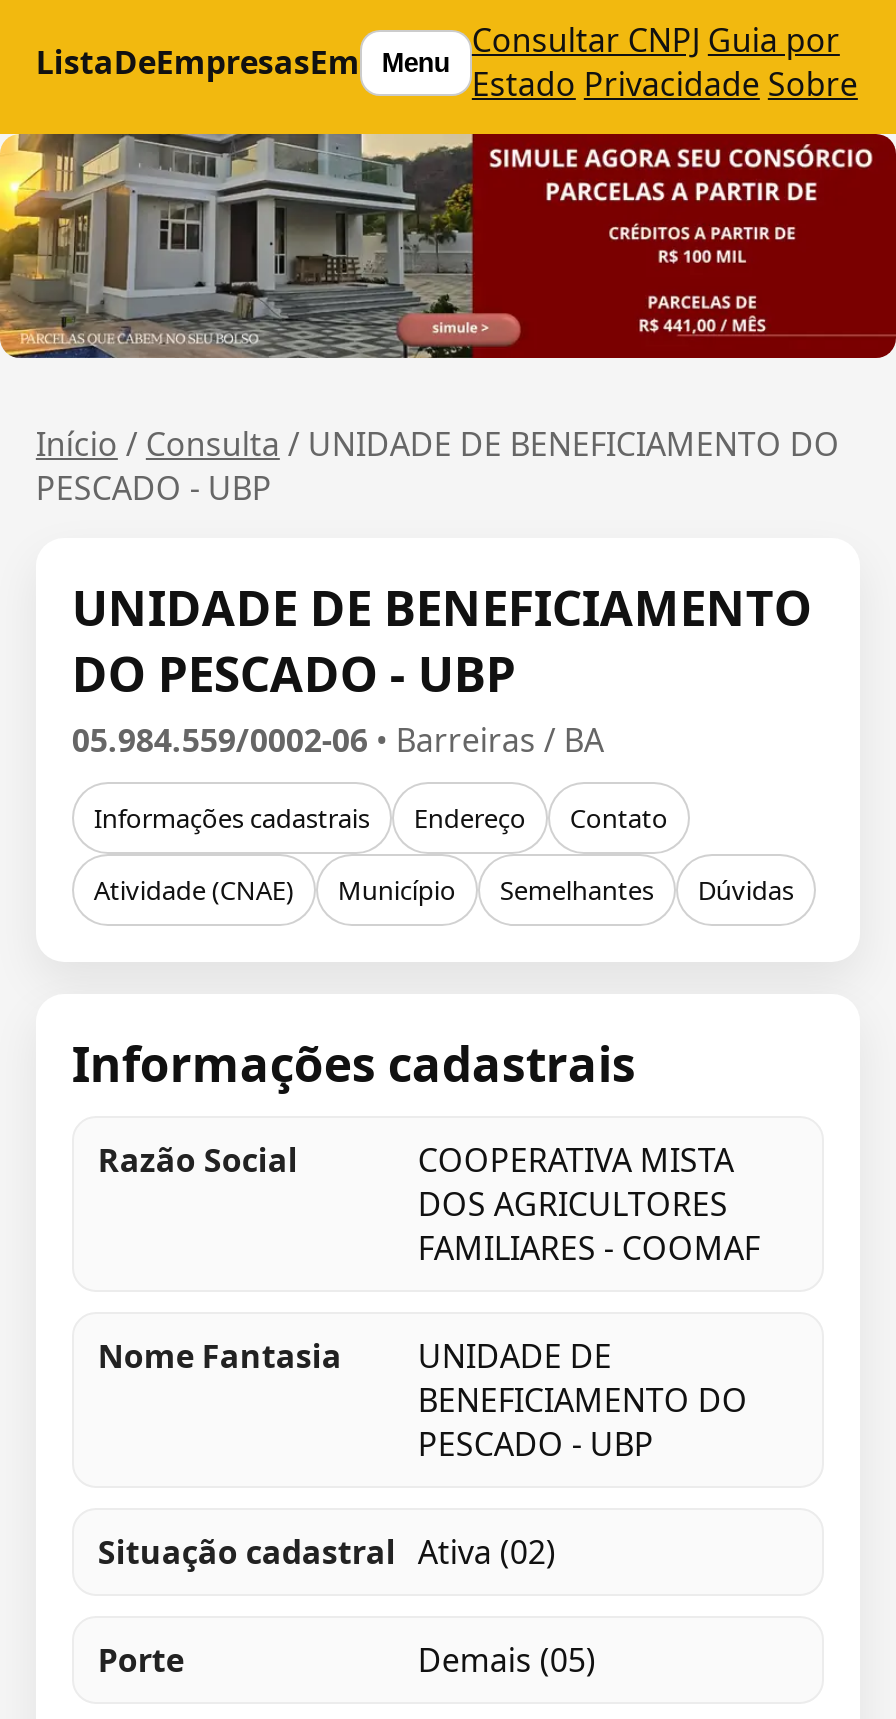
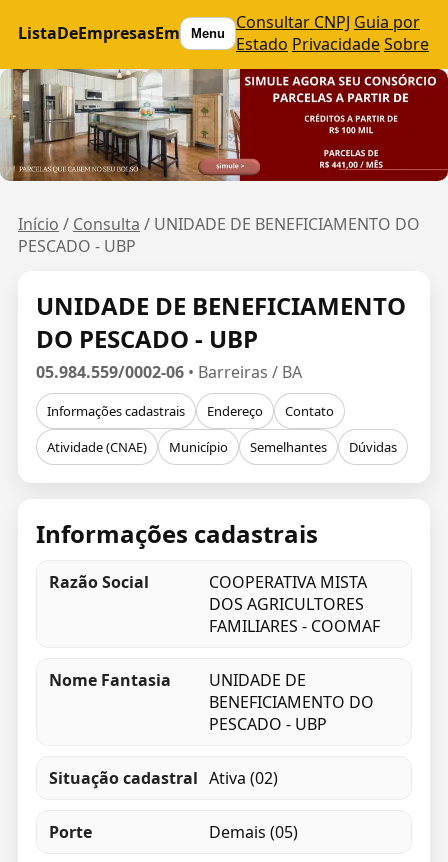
- [image]
+ [image]
